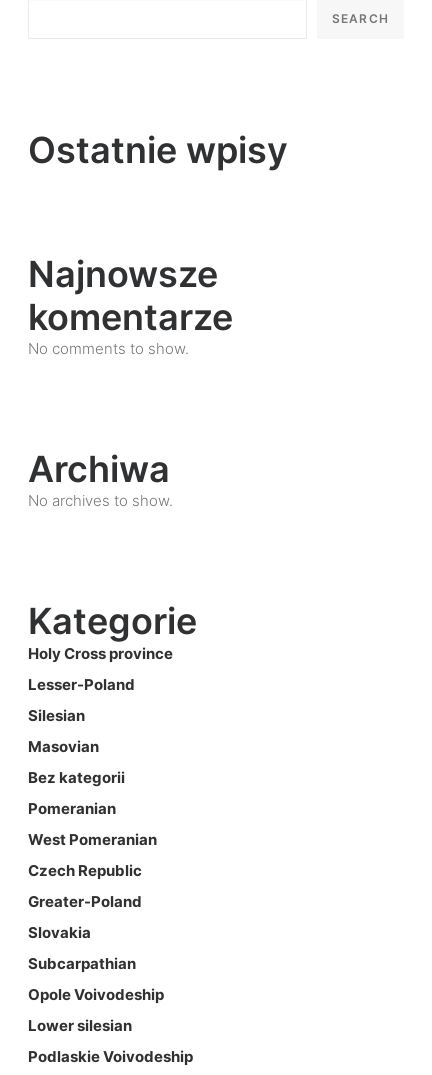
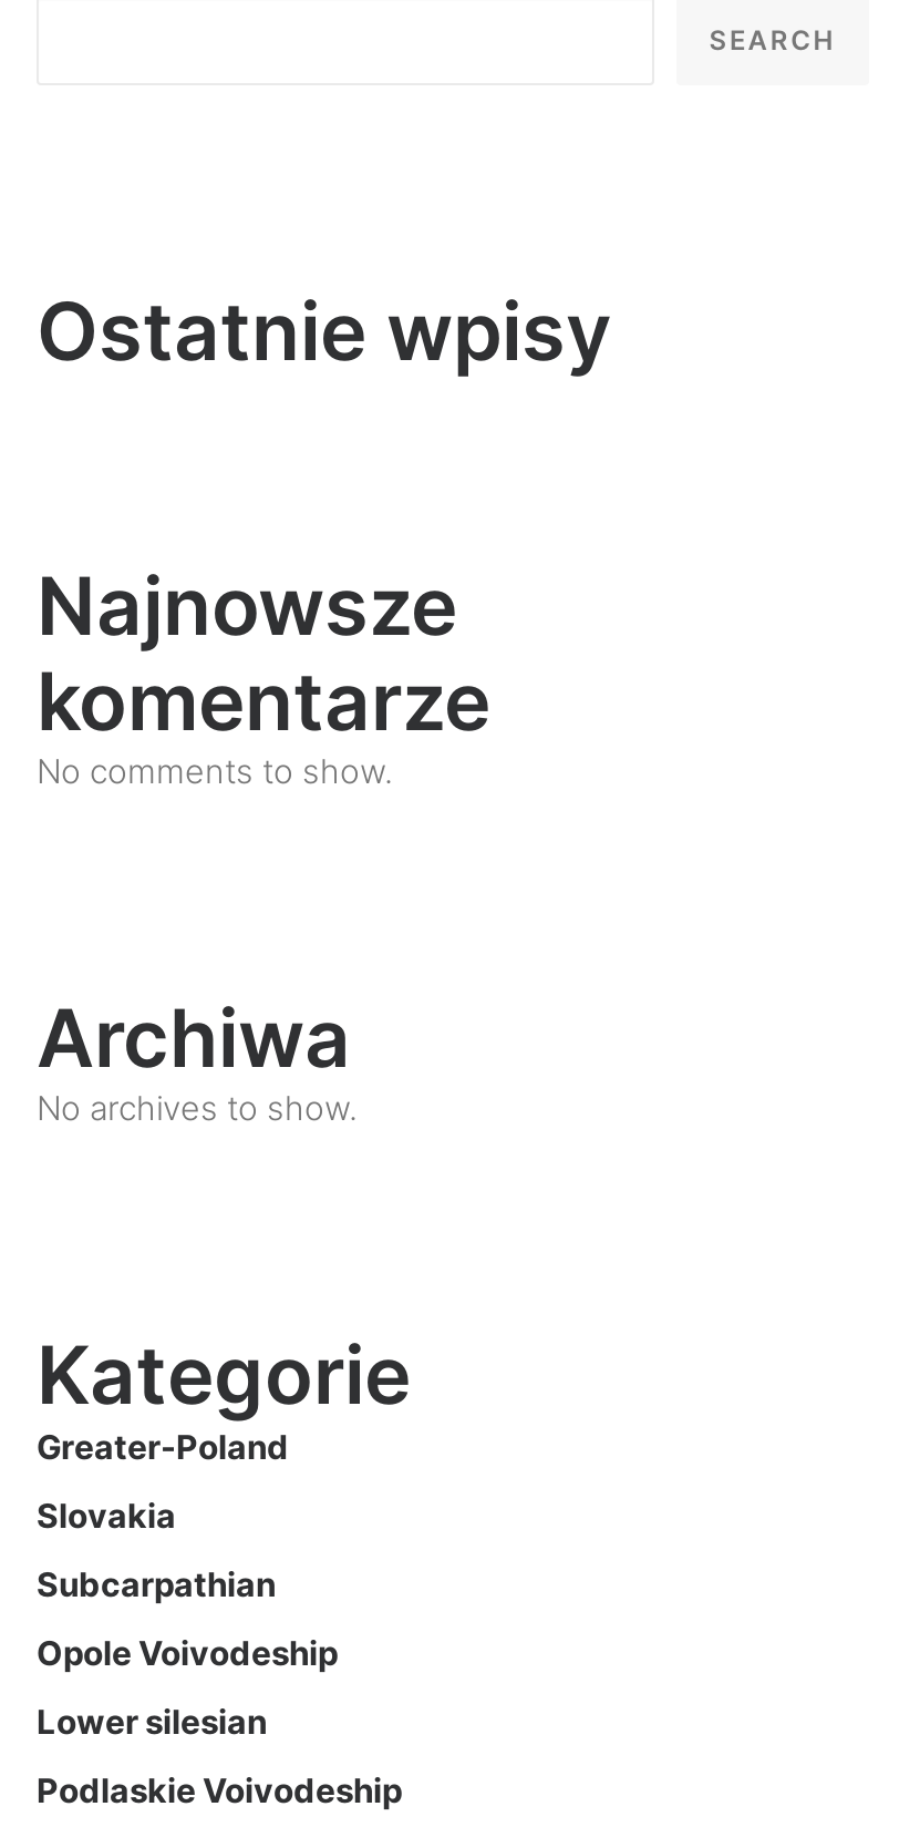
- Holy Cross province
- Lesser-Poland
- Silesian
- Masovian
- Bez kategorii
- Pomeranian
- West Pomeranian
- Czech Republic
